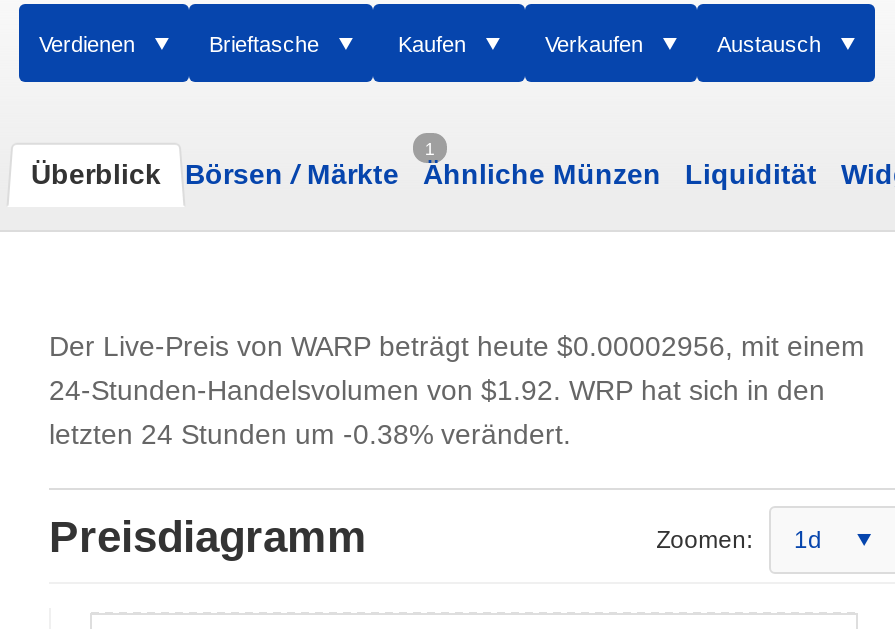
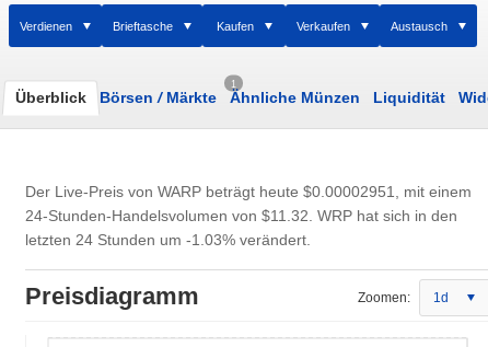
- Der Live-Preis von WARP beträgt heute $0.00002956, mit einem
+ Der Live-Preis von WARP beträgt heute $0.00002951, mit einem

- 24-Stunden-Handelsvolumen von $1.92. WRP hat sich in den
+ 24-Stunden-Handelsvolumen von $11.32. WRP hat sich in den

- letzten 24 Stunden um -0.38% verändert.
+ letzten 24 Stunden um -1.03% verändert.
